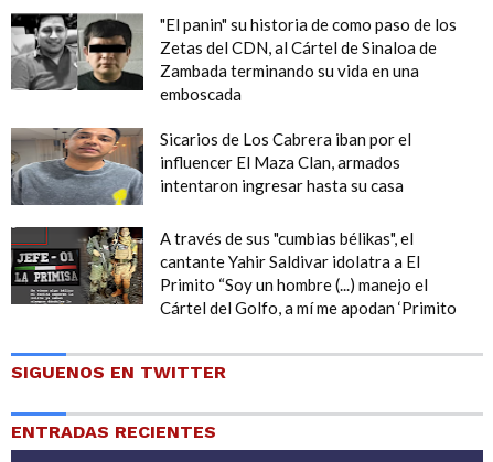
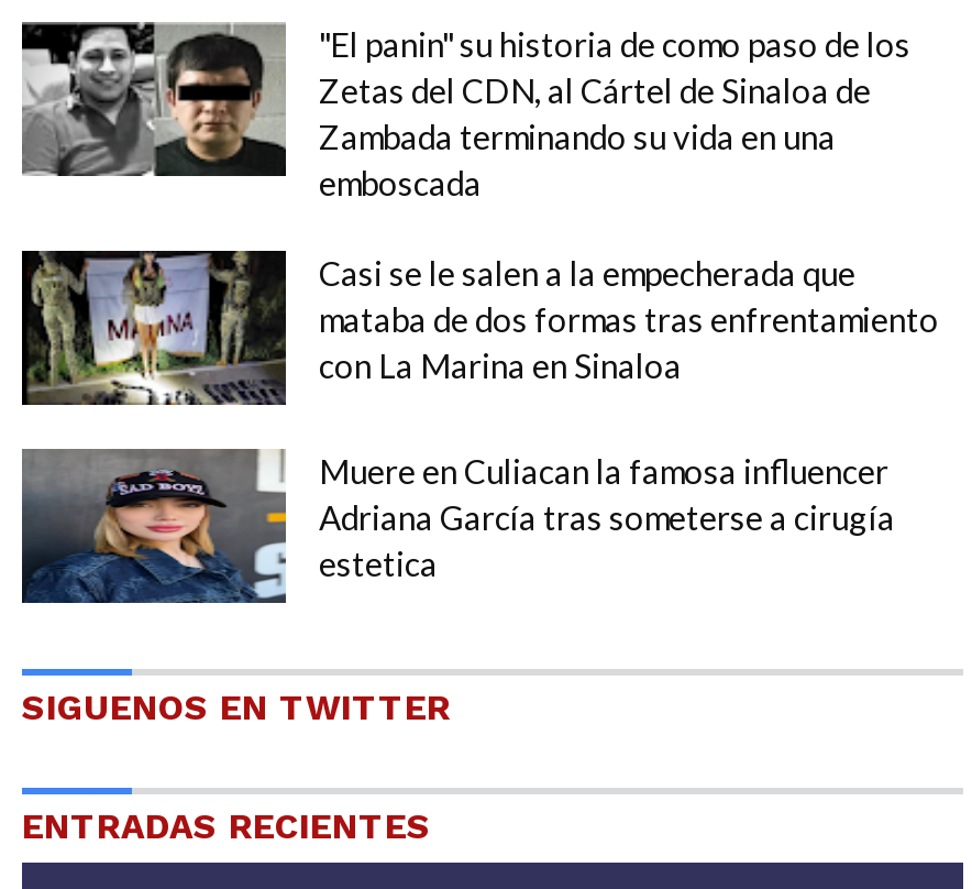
- [image]
- Sicarios de Los Cabrera iban por el
- influencer El Maza Clan, armados
- intentaron ingresar hasta su casa
+ [image]
+ Casi se le salen a la empecherada que
+ mataba de dos formas tras enfrentamiento
+ con La Marina en Sinaloa

- [image]
- A través de sus "cumbias bélikas", el
- cantante Yahir Saldivar idolatra a El
- Primito “Soy un hombre (...) manejo el
- Cártel del Golfo, a mí me apodan ‘Primito
+ [image]
+ Muere en Culiacan la famosa influencer
+ Adriana García tras someterse a cirugía
+ estetica
